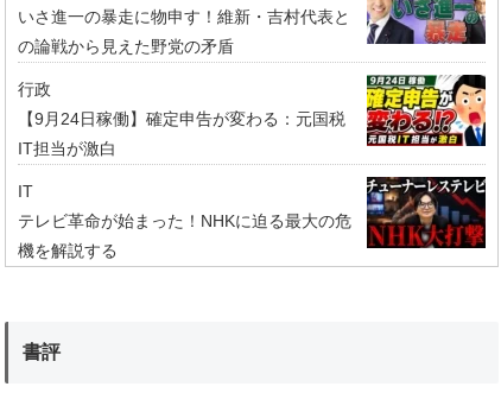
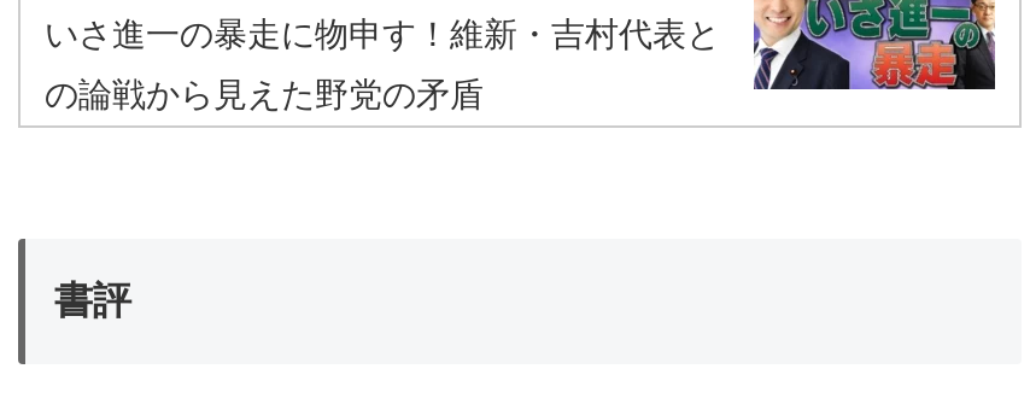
- [image]
- 行政
- 【9月24日稼働】確定申告が変わる：元国税
- IT担当が激白
- IT
- テレビ革命が始まった！NHKに迫る最大の危
- 機を解説する

- [image]
